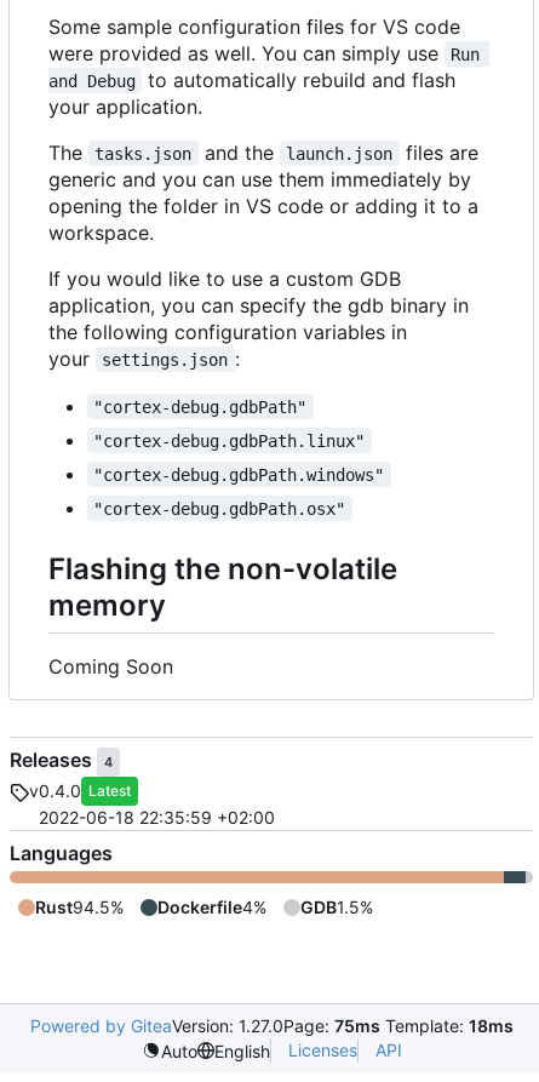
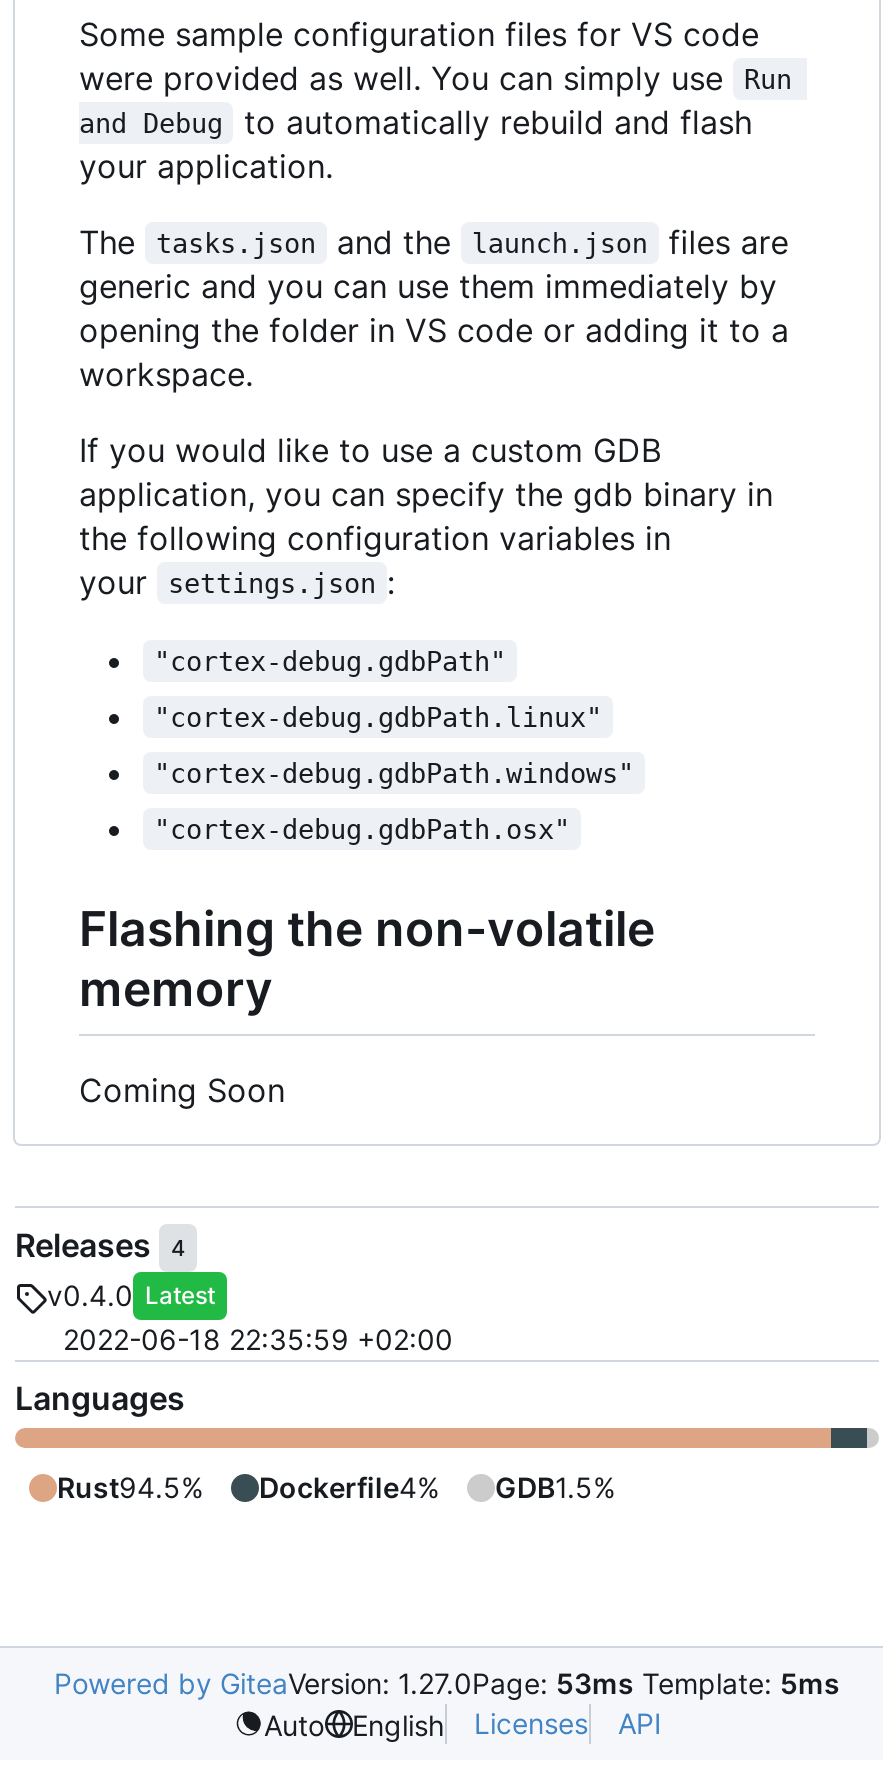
- Powered by GiteaVersion: 1.27.0Page: 75ms Template: 18ms
+ Powered by GiteaVersion: 1.27.0Page: 53ms Template: 5ms
